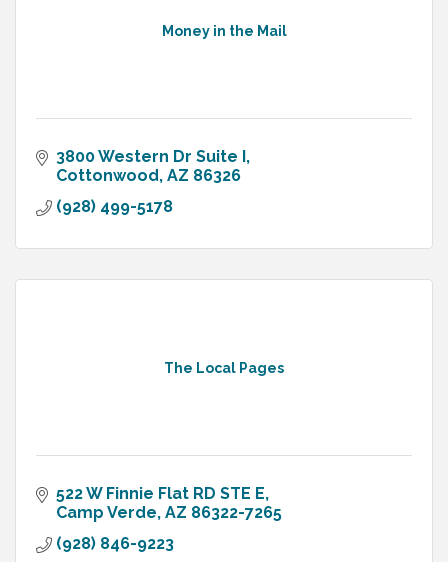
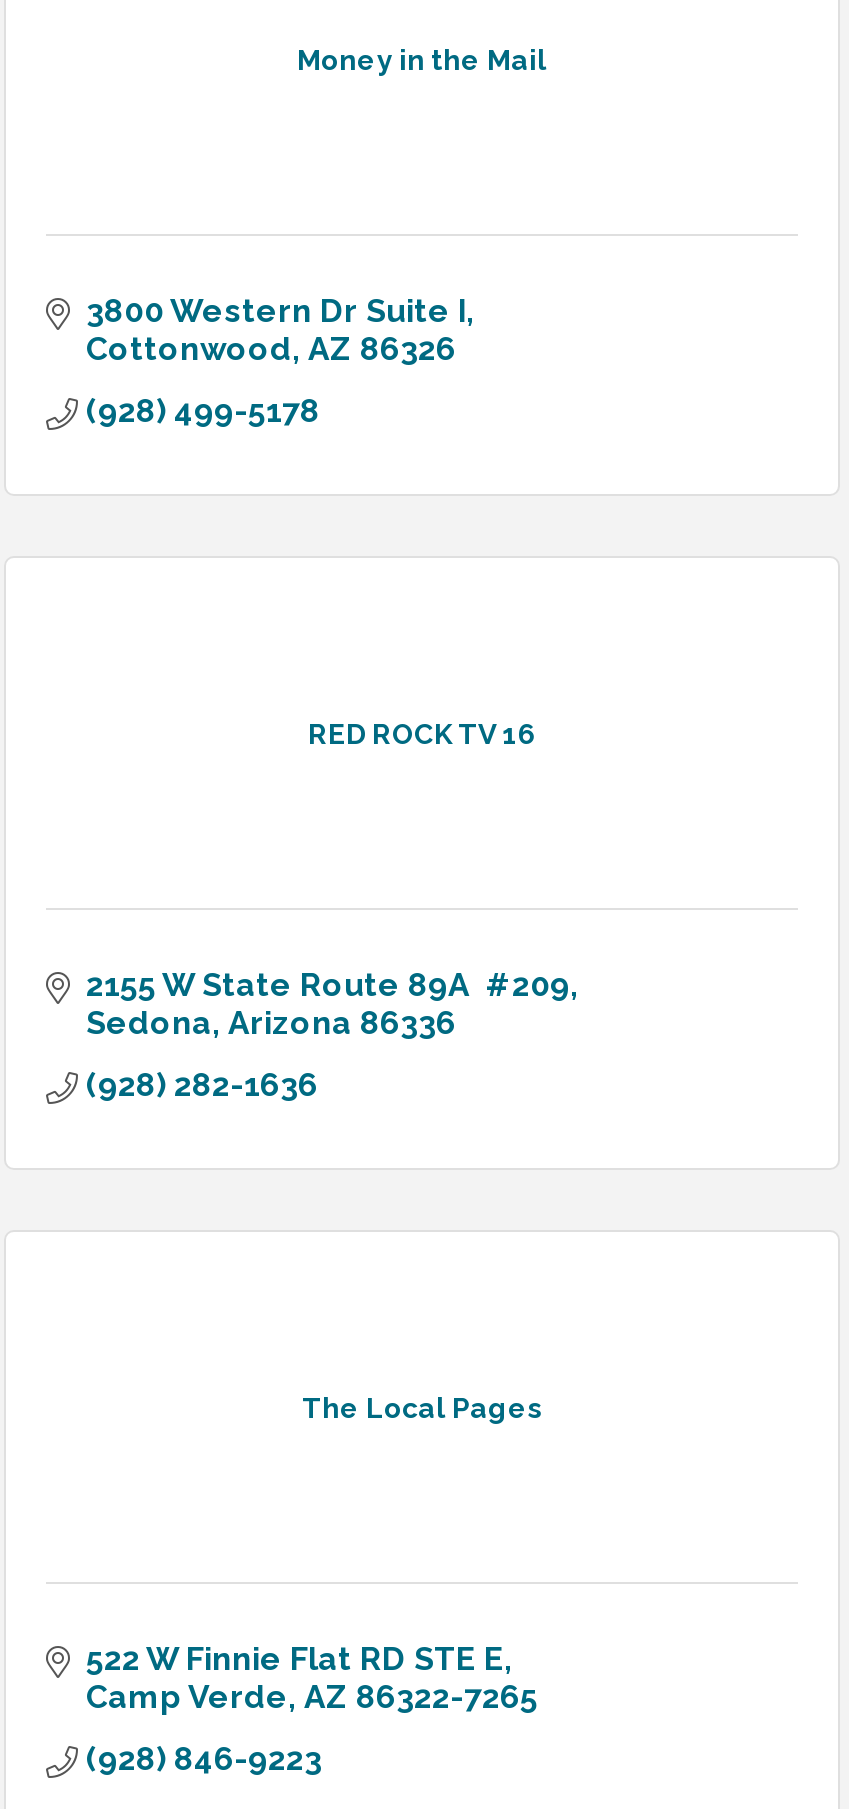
+ 2155 W State Route 89A #209
+ Sedona Arizona 86336
+ (928) 282-1636

+ RED ROCK TV 16
